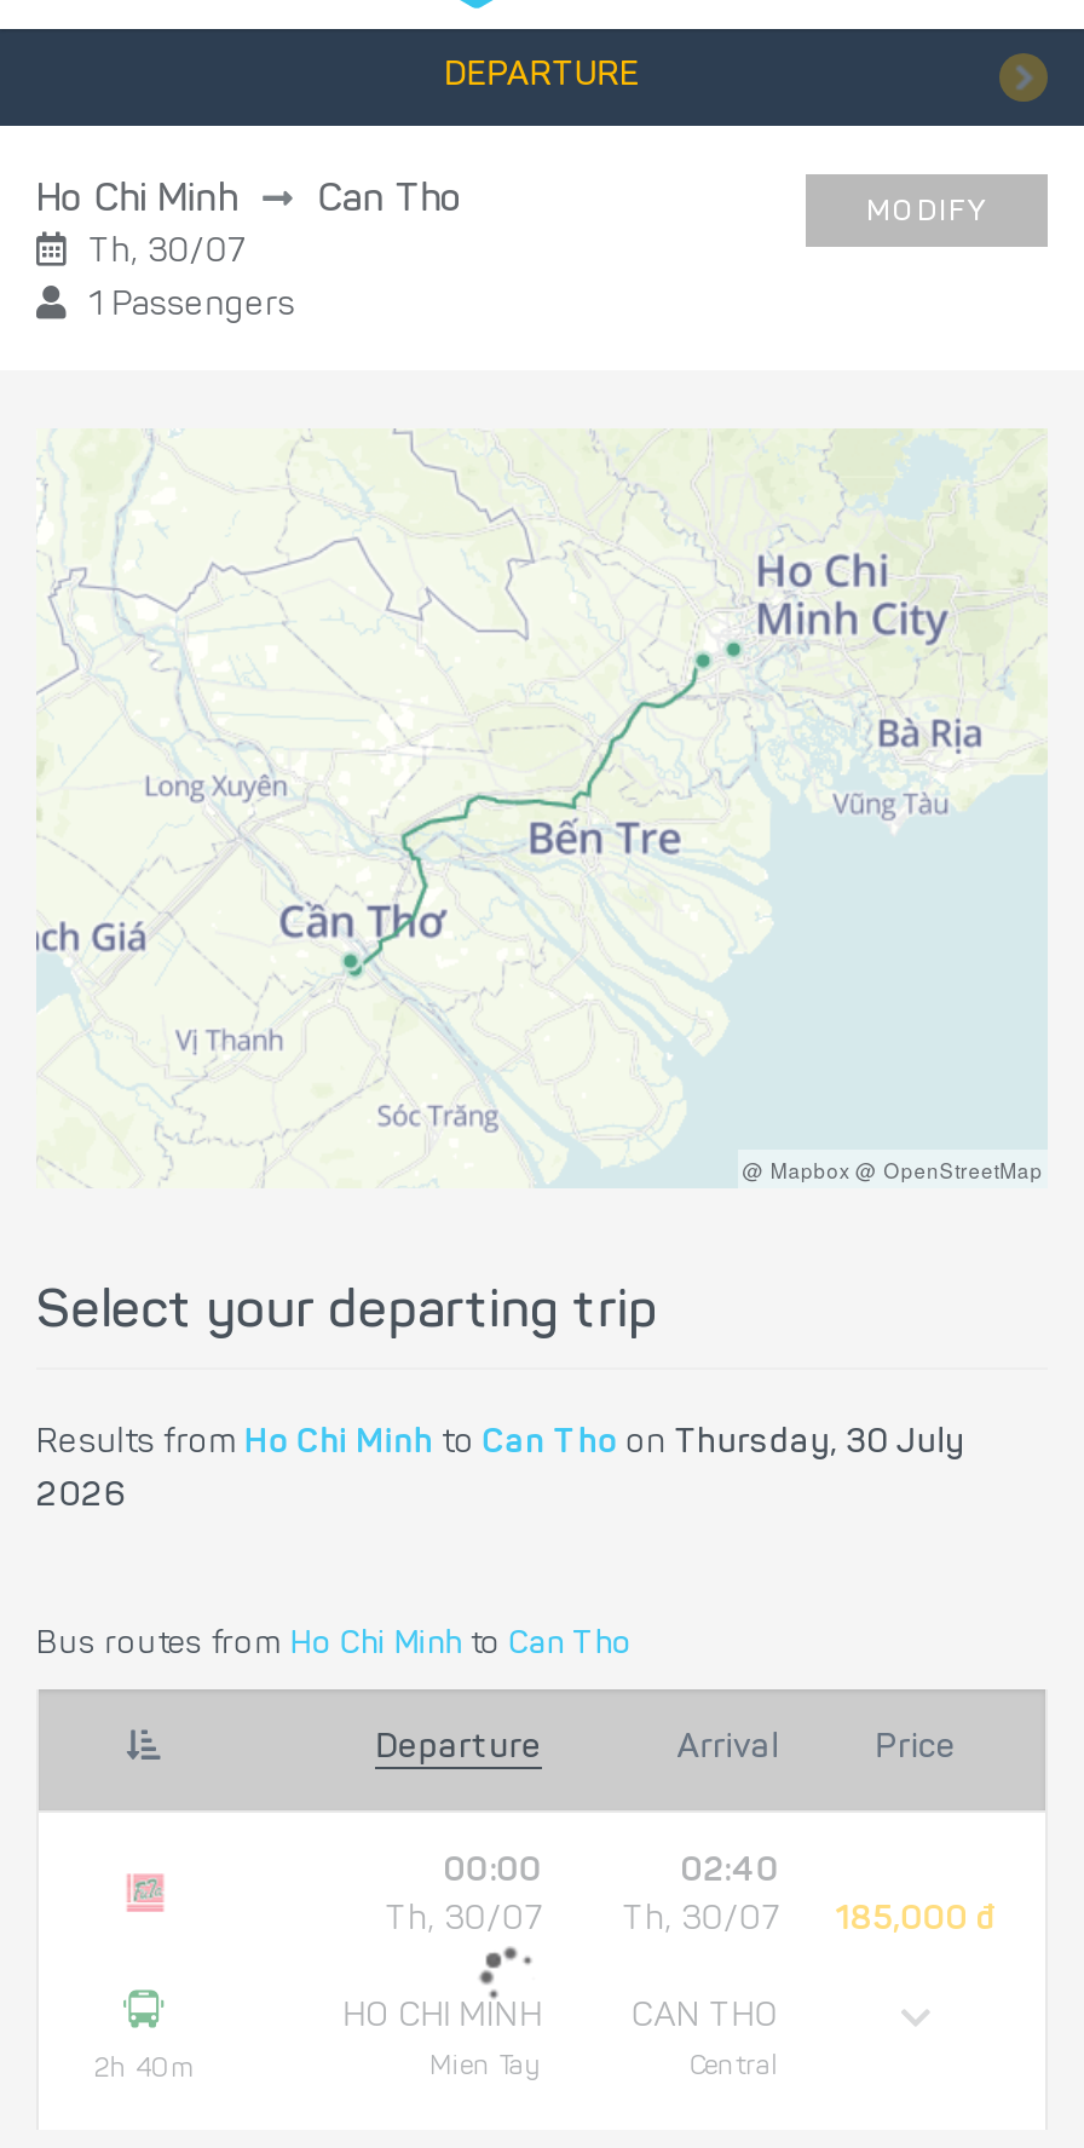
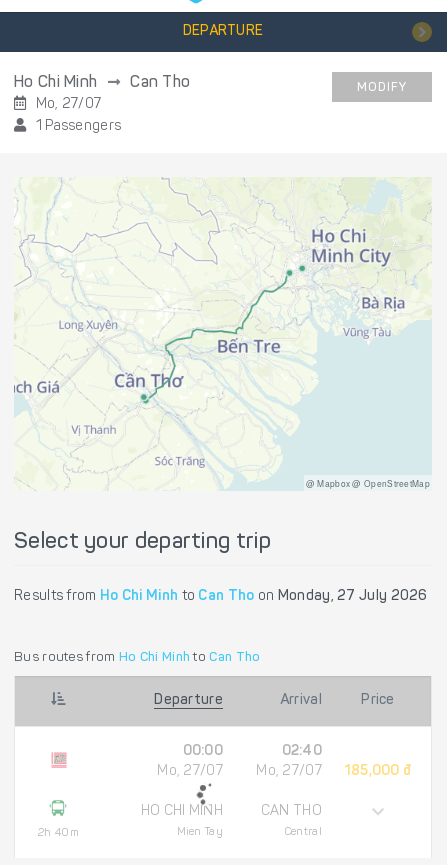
- Th, 30/07
+ Mo, 27/07

- Results from Ho Chi Minh to Can Tho on Thursday, 30 July
- 2026
+ Results from Ho Chi Minh to Can Tho on Monday, 27 July 2026

- Th, 30/07
+ Mo, 27/07

- Th, 30/07
+ Mo, 27/07
